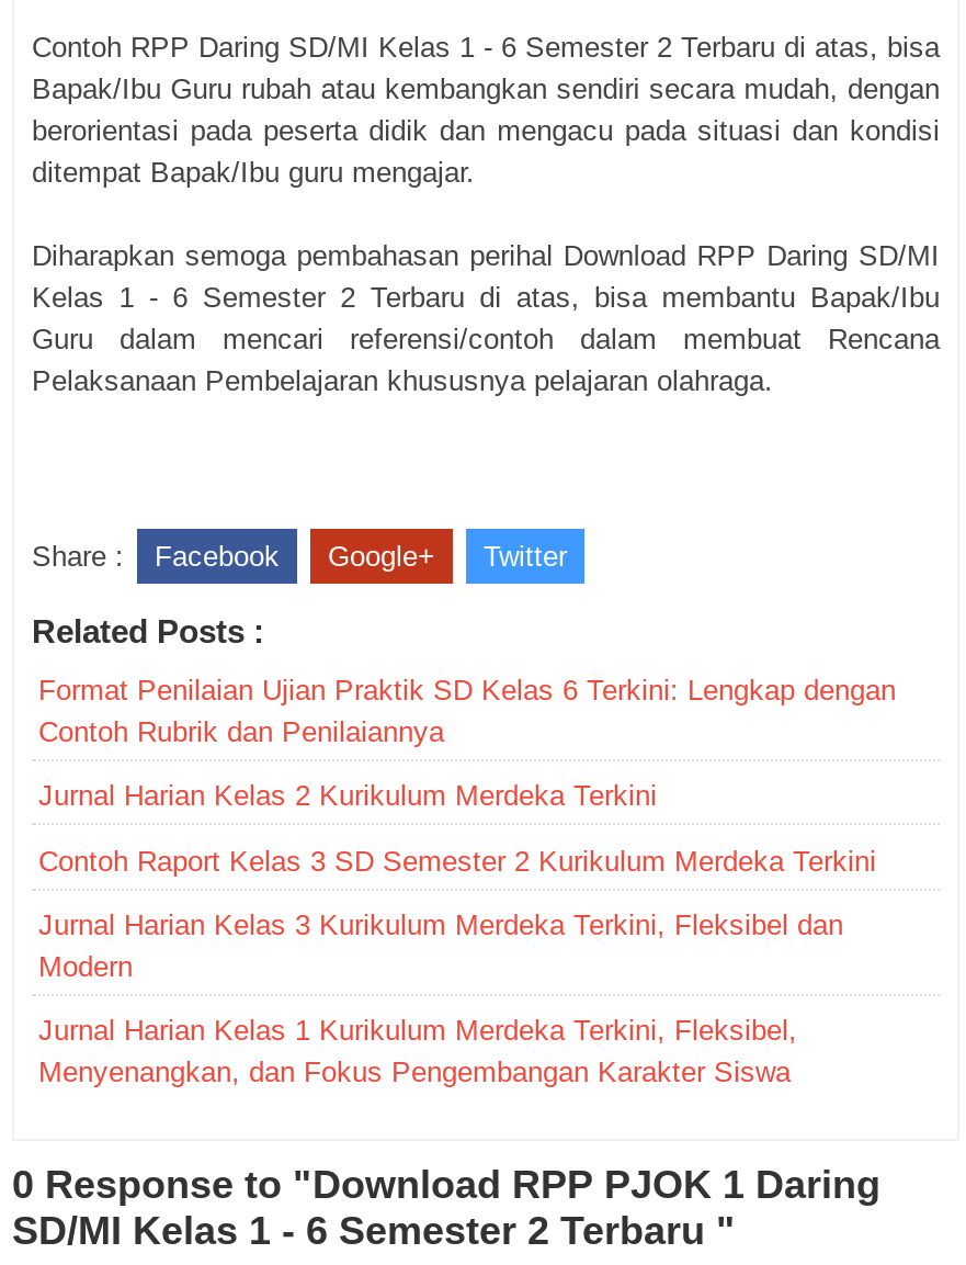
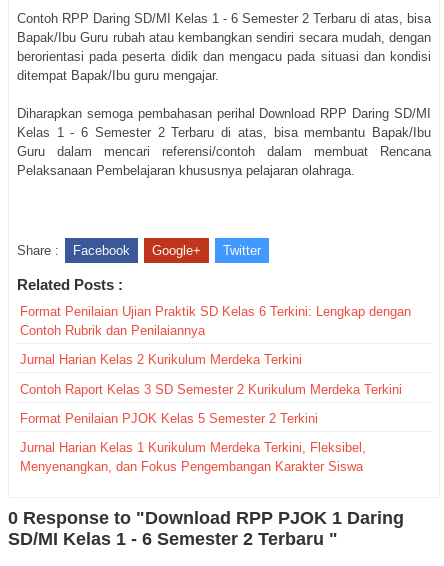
- Jurnal Harian Kelas 3 Kurikulum Merdeka Terkini, Fleksibel dan
- Modern
+ Format Penilaian PJOK Kelas 5 Semester 2 Terkini
